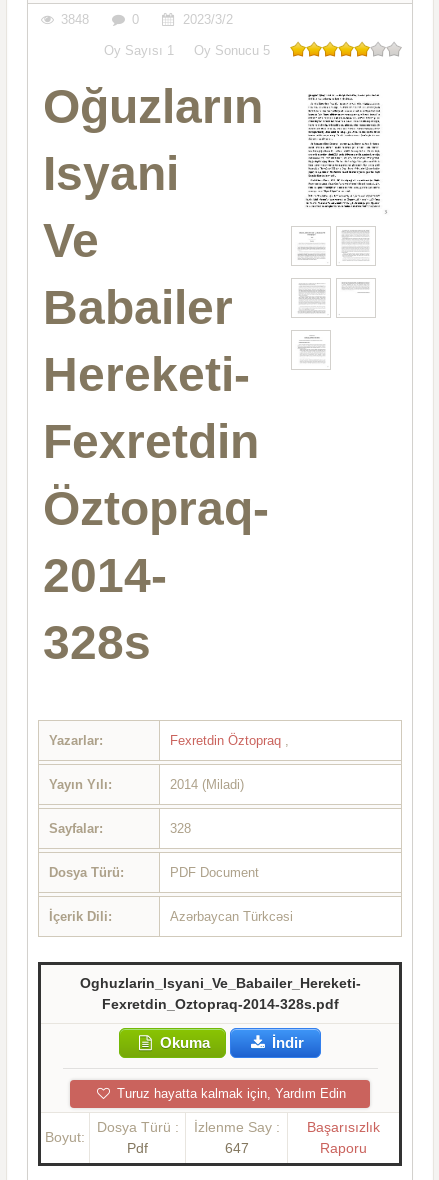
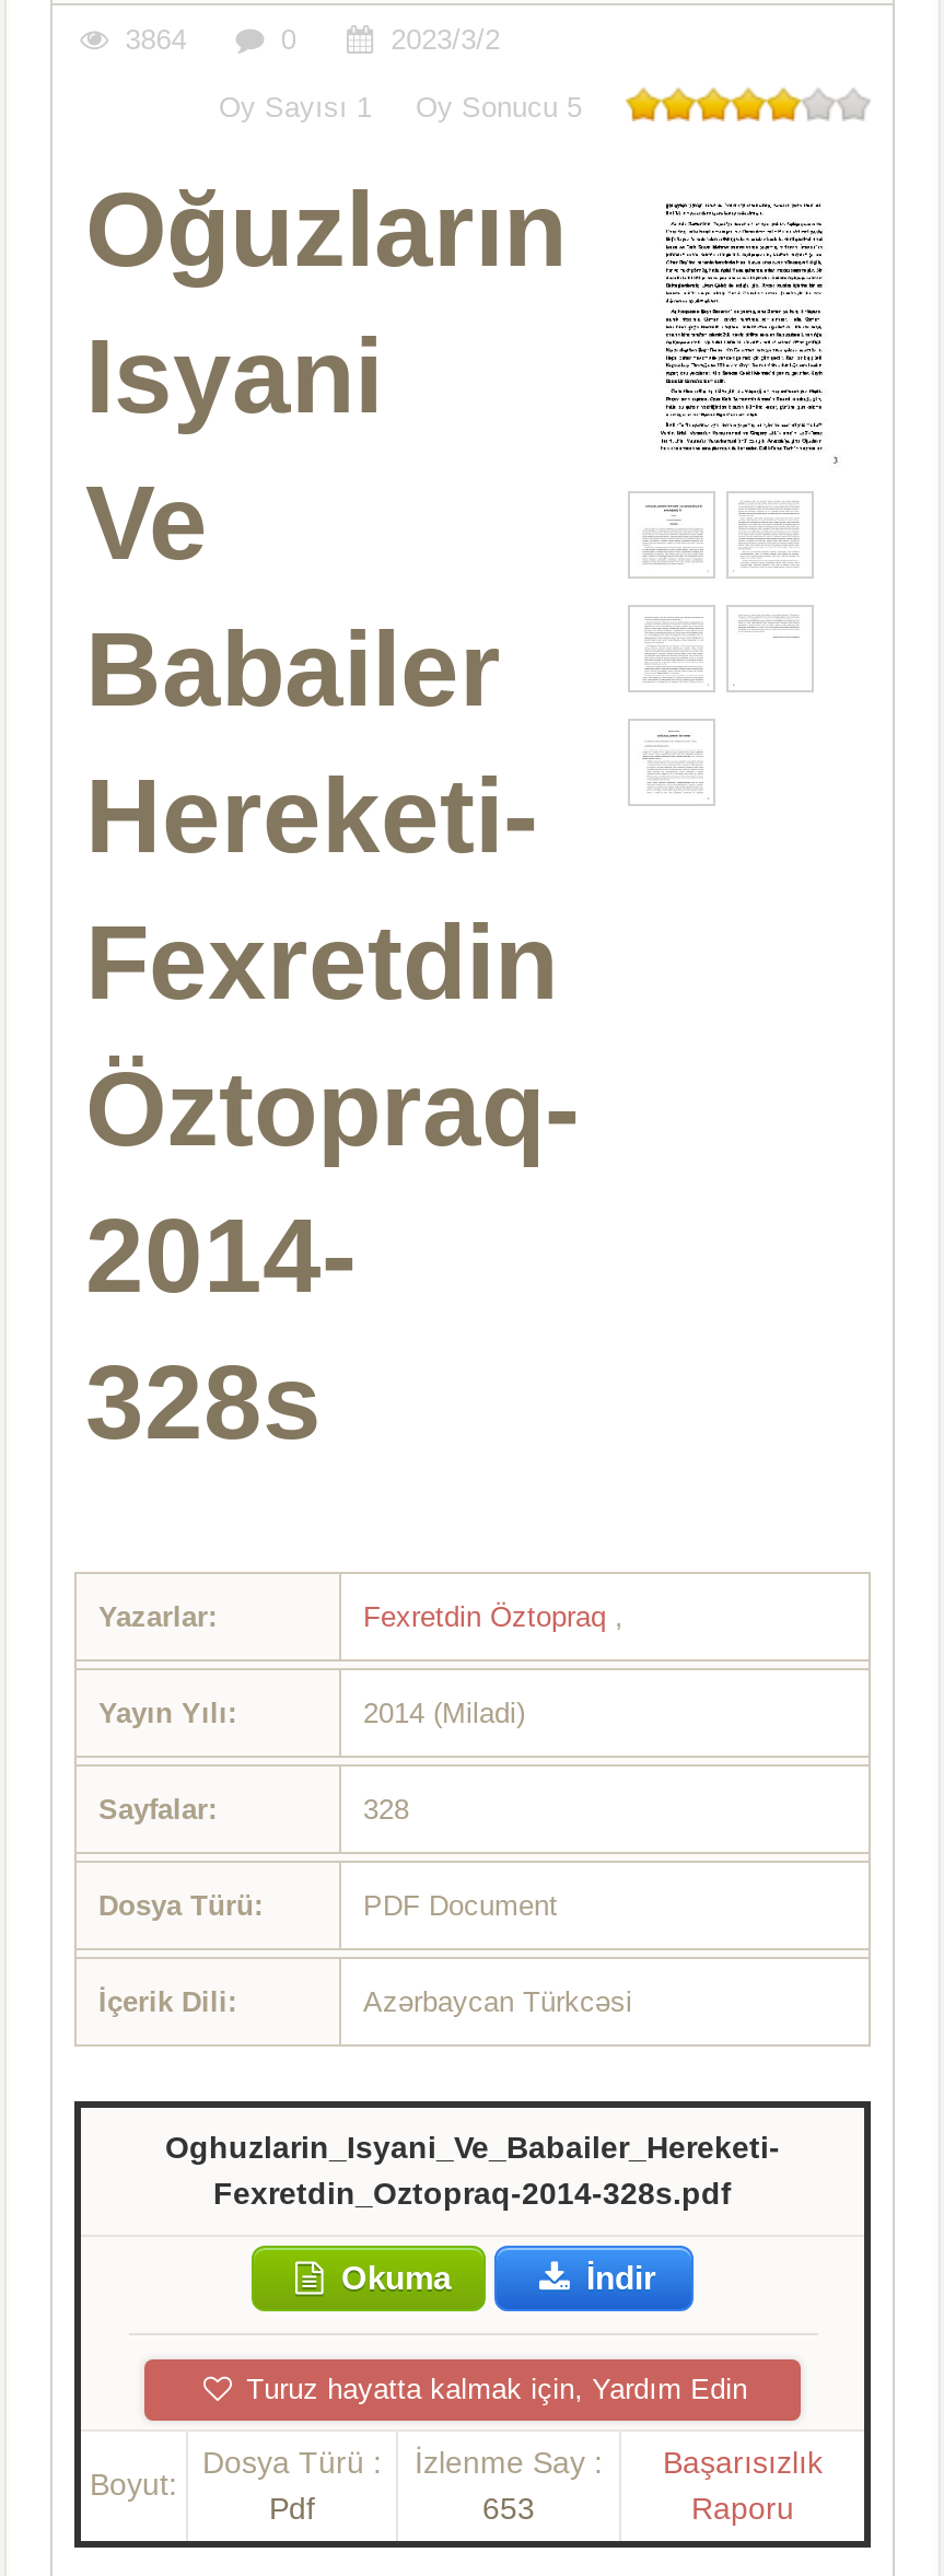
- 3848
+ 3864

- 647
+ 653
